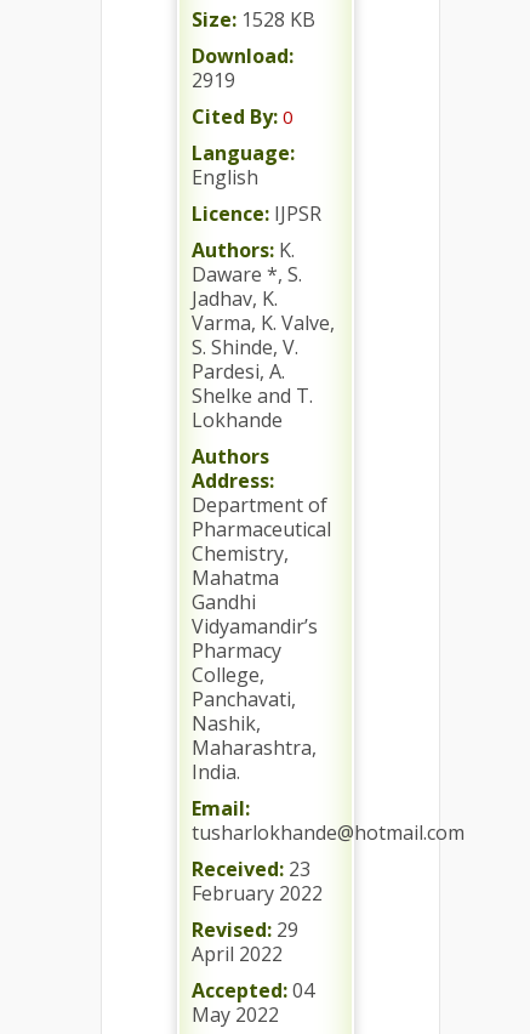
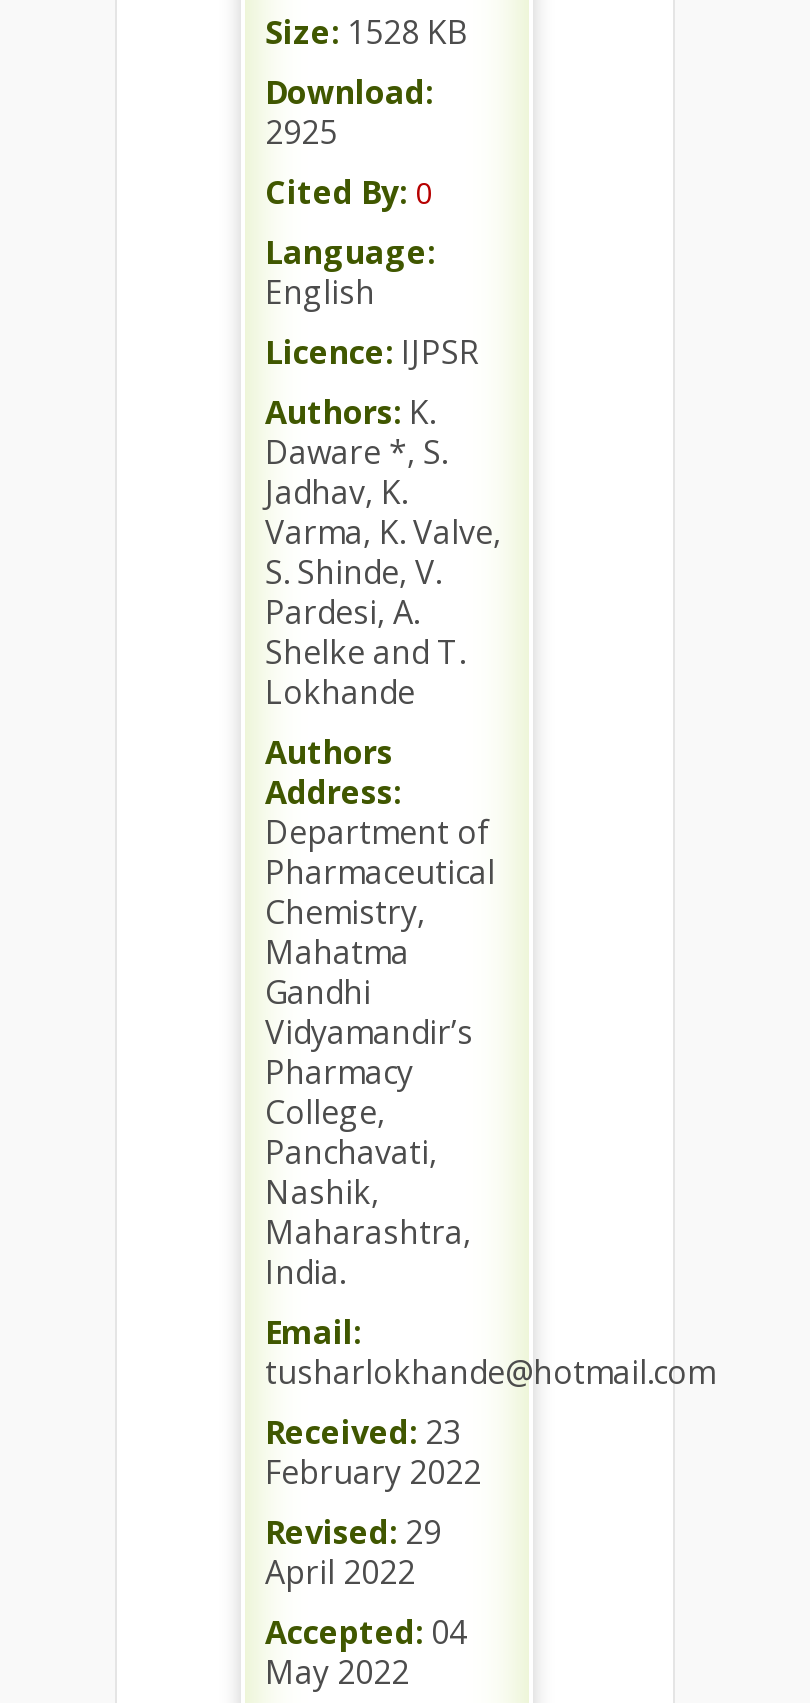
- 2919
+ 2925
